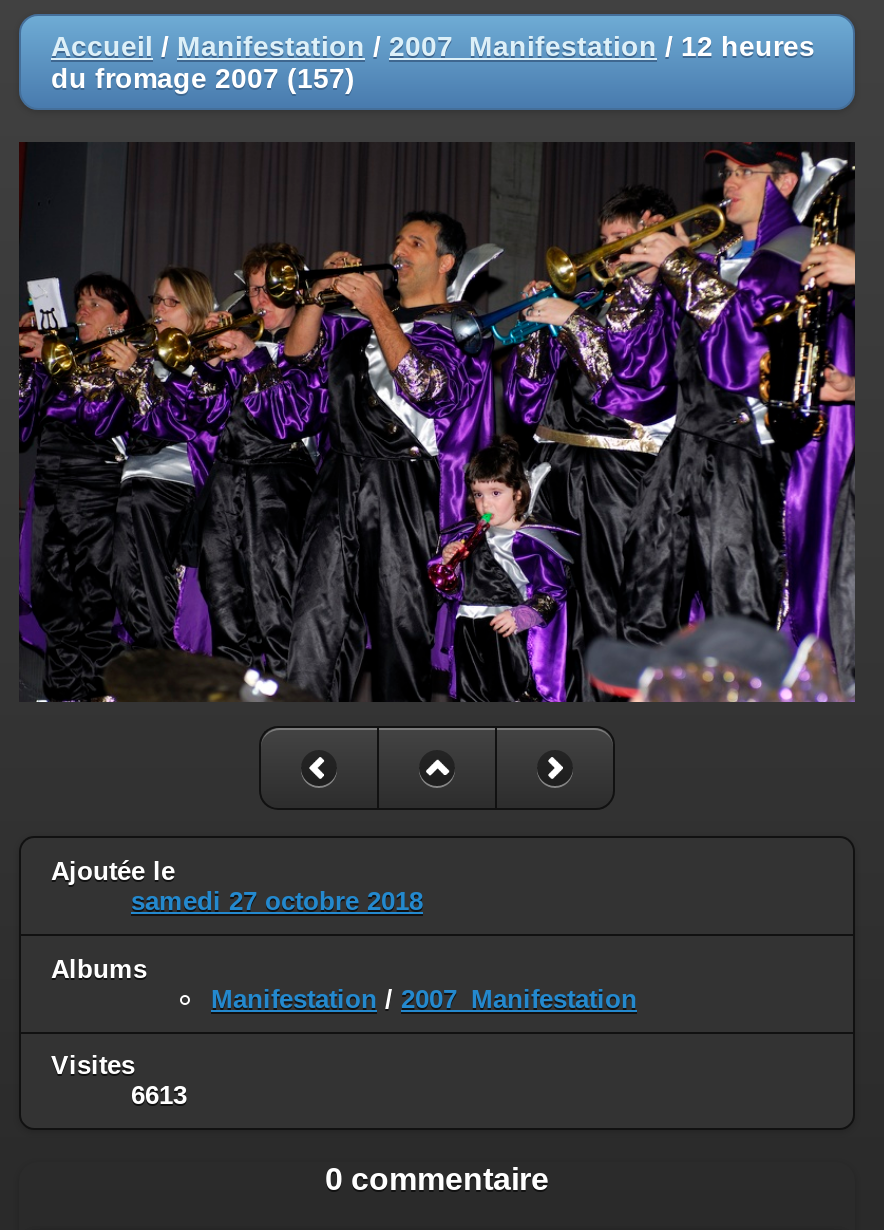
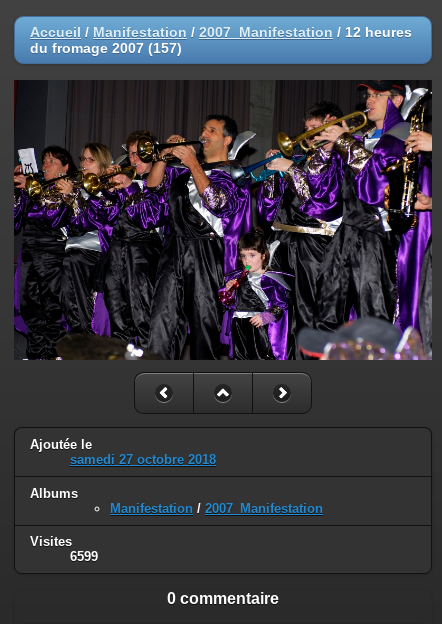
- 6613
+ 6599
